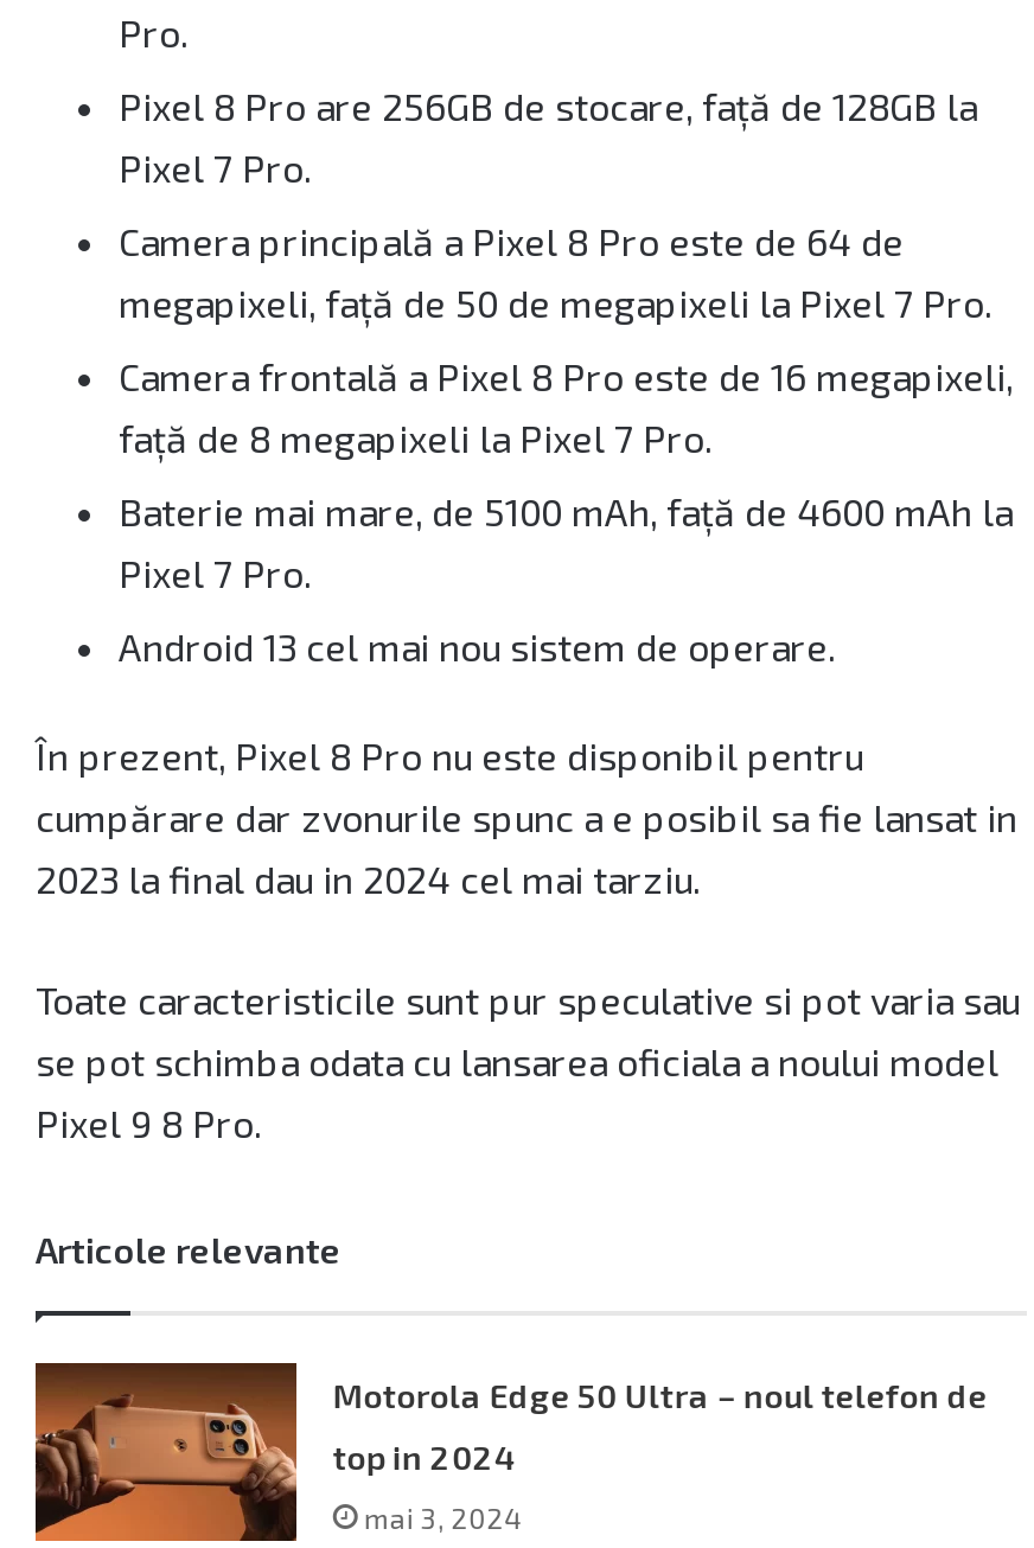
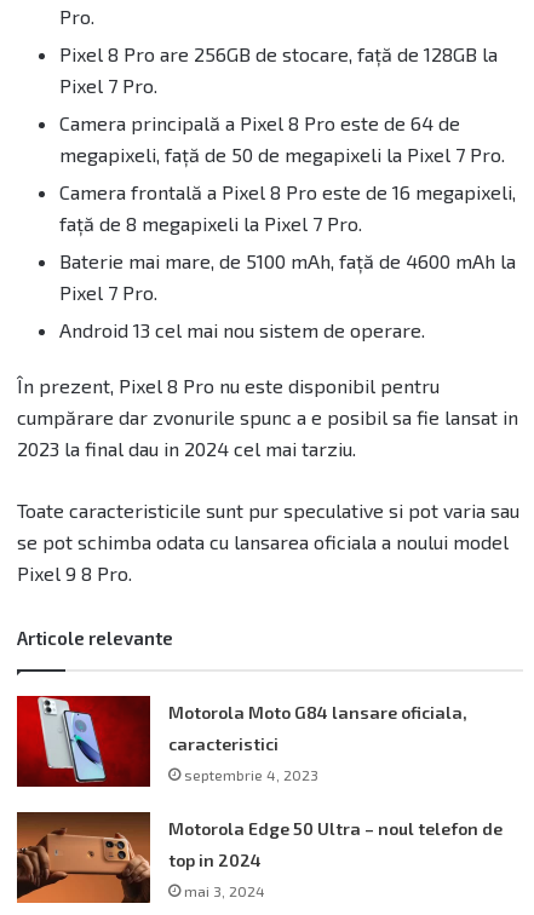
+ [image]
+ Motorola Moto G84 lansare oficiala,
+ caracteristici
+ septembrie 4, 2023
